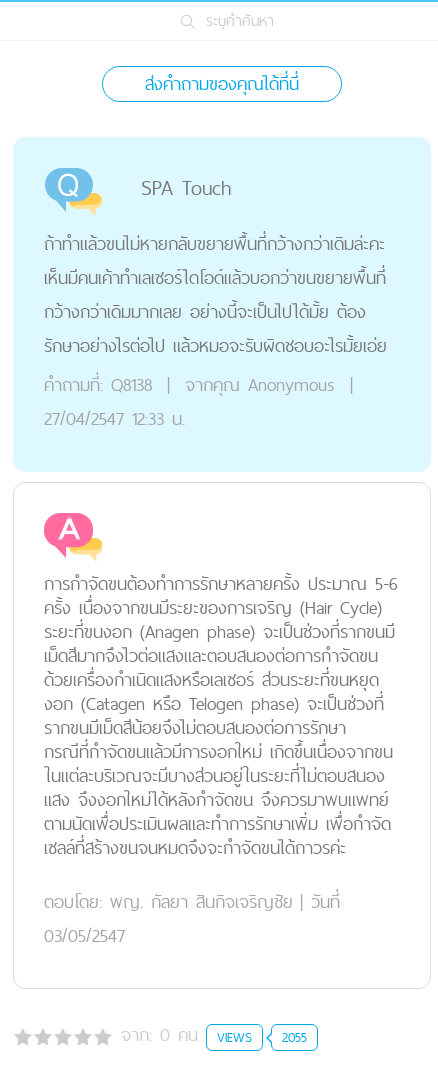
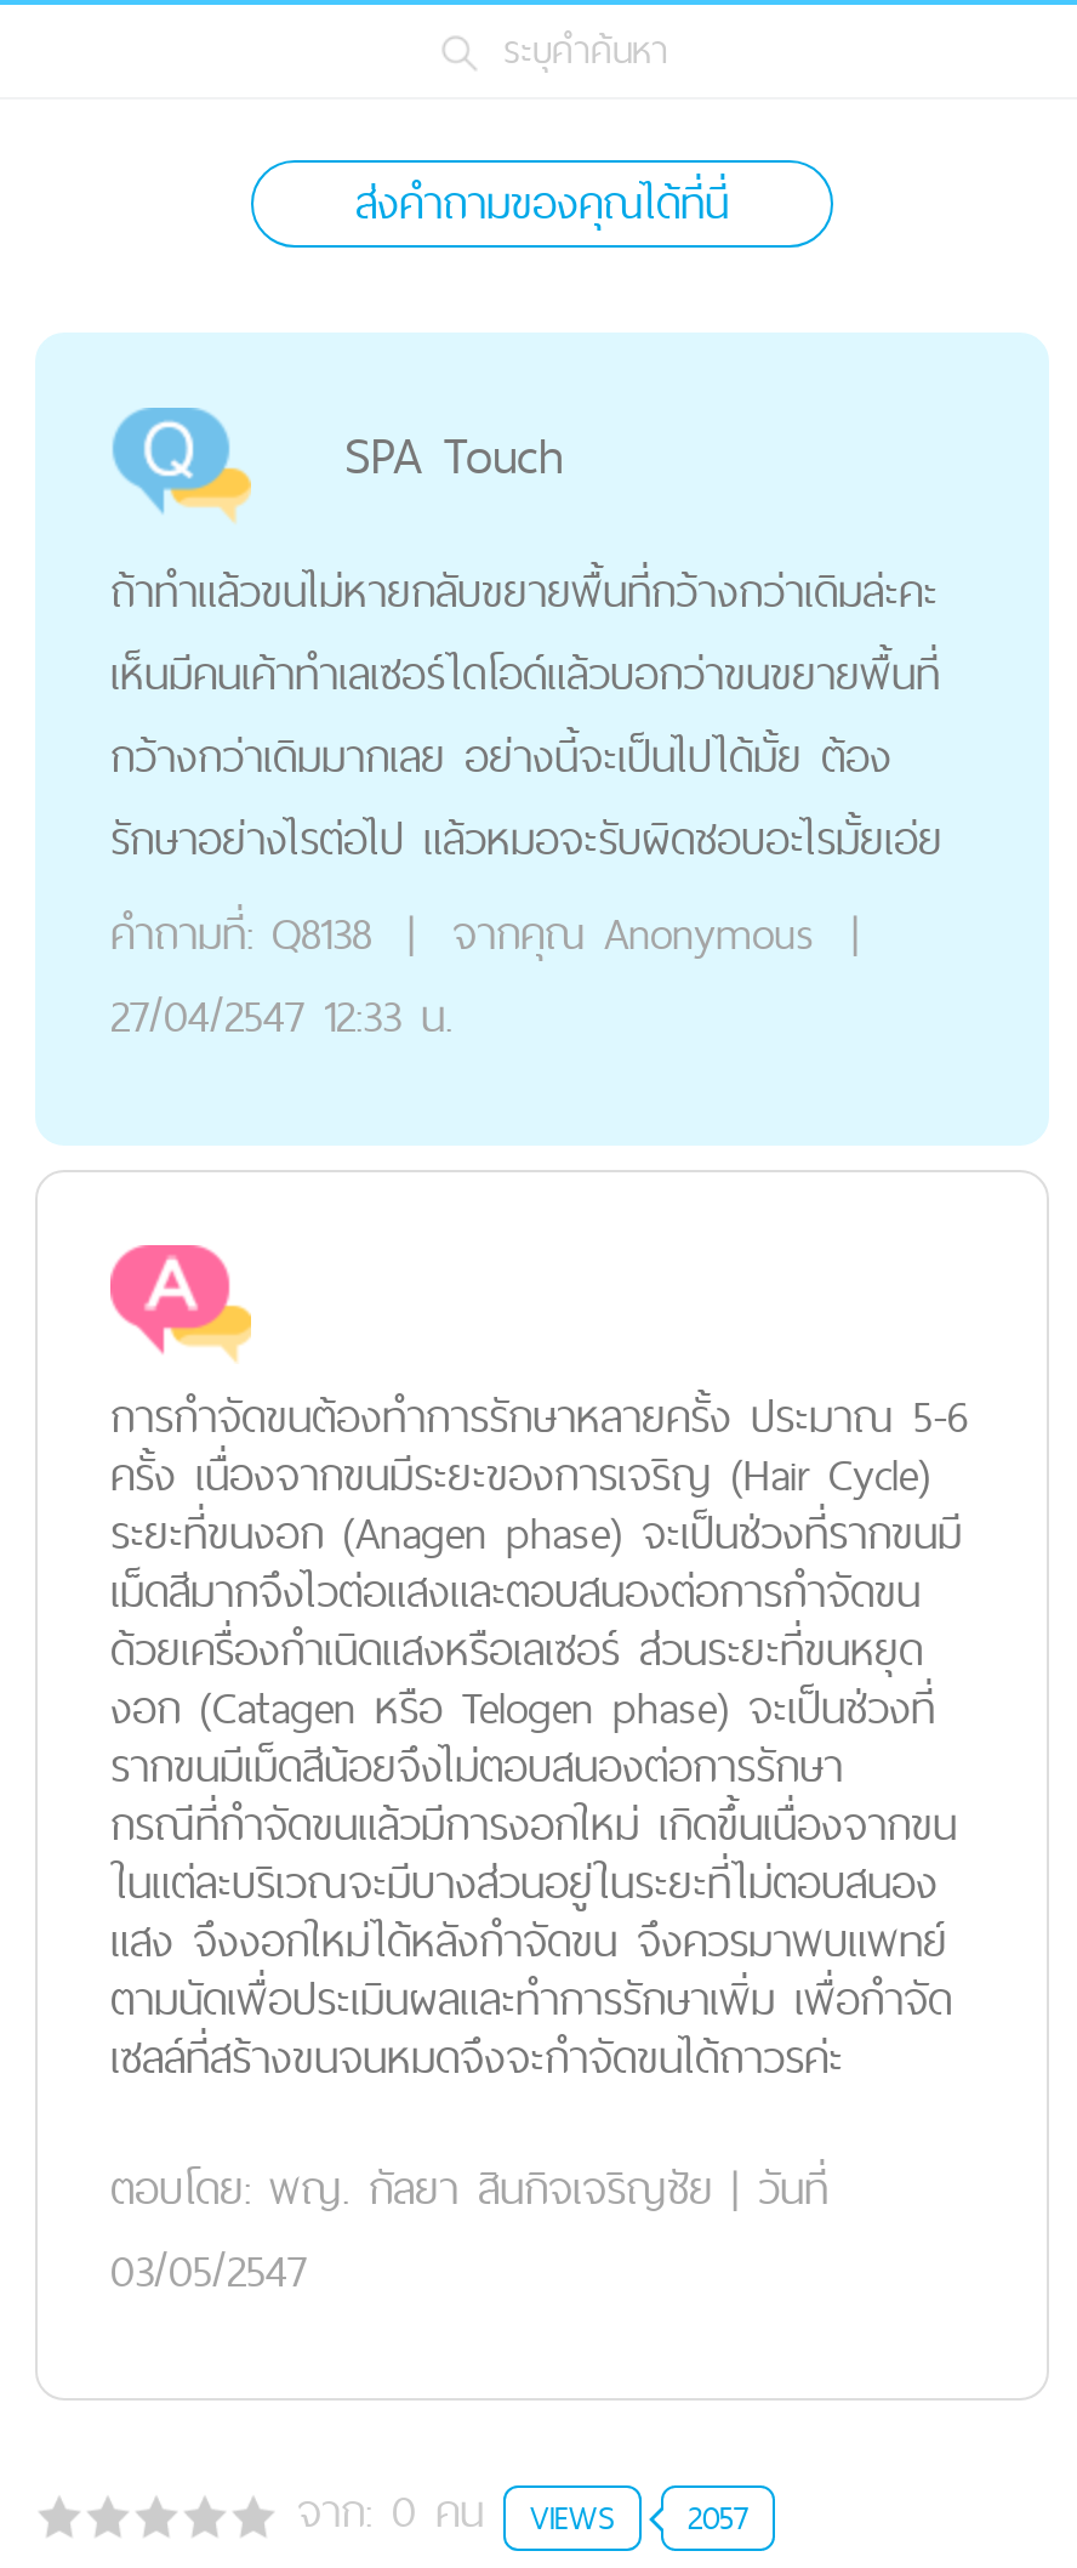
- จาก: 0คน VIEWS 2055
+ จาก: 0คน VIEWS 2057
